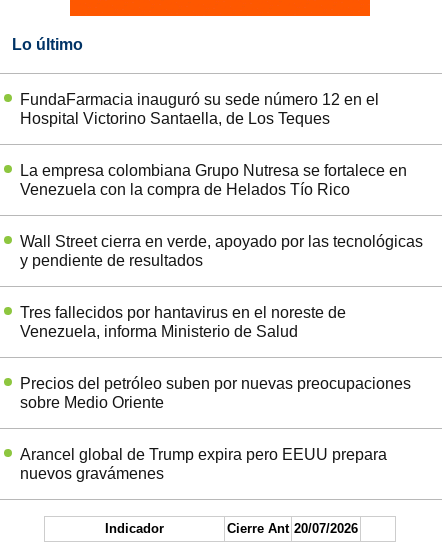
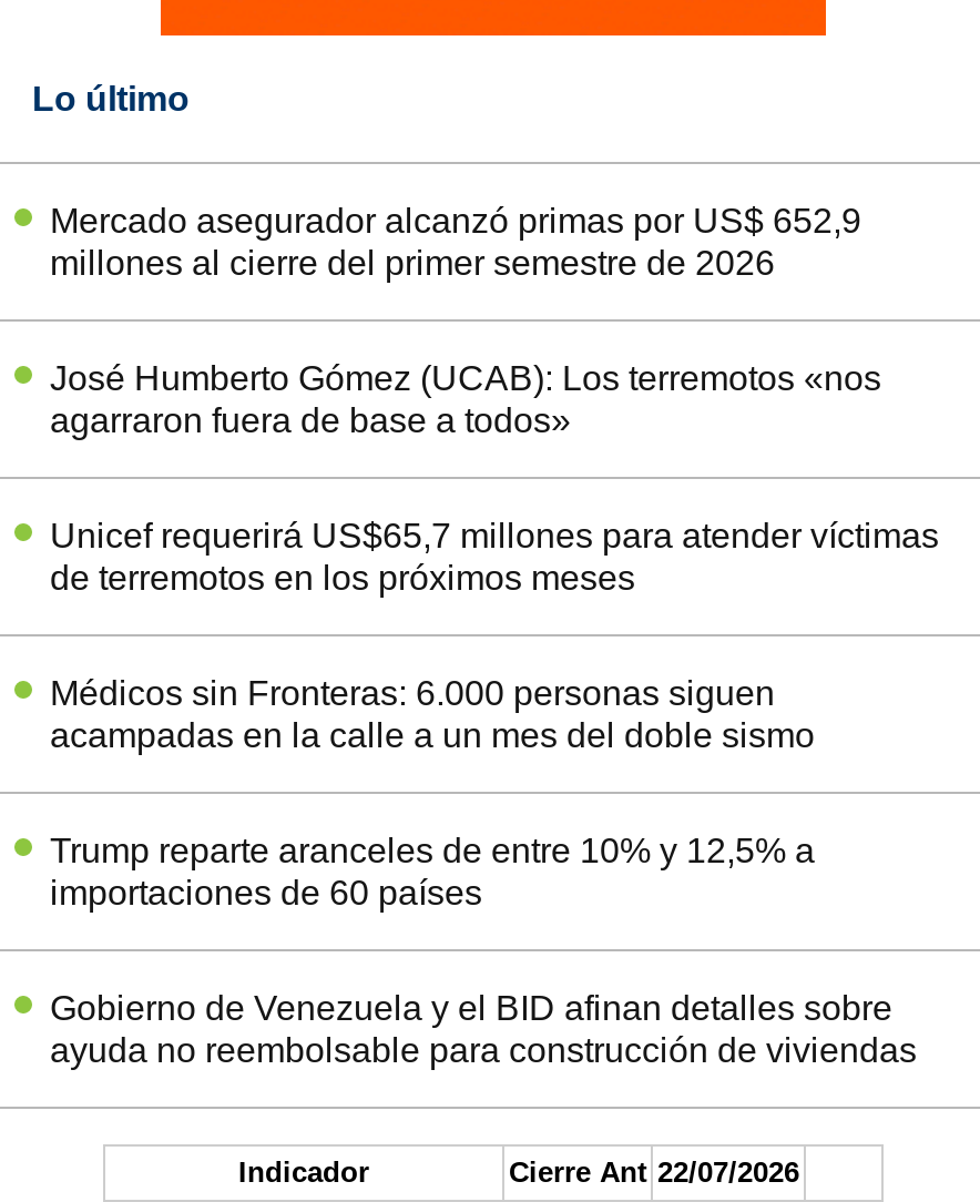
- FundaFarmacia inauguró su sede número 12 en el
- Hospital Victorino Santaella, de Los Teques
+ Mercado asegurador alcanzó primas por US$ 652,9
+ millones al cierre del primer semestre de 2026

- La empresa colombiana Grupo Nutresa se fortalece en
- Venezuela con la compra de Helados Tío Rico
+ José Humberto Gómez (UCAB): Los terremotos «nos
+ agarraron fuera de base a todos»

- Wall Street cierra en verde, apoyado por las tecnológicas
- y pendiente de resultados
+ Unicef requerirá US$65,7 millones para atender víctimas
+ de terremotos en los próximos meses

- Tres fallecidos por hantavirus en el noreste de
- Venezuela, informa Ministerio de Salud
+ Médicos sin Fronteras: 6.000 personas siguen
+ acampadas en la calle a un mes del doble sismo

- Precios del petróleo suben por nuevas preocupaciones
- sobre Medio Oriente
+ Trump reparte aranceles de entre 10% y 12,5% a
+ importaciones de 60 países

- Arancel global de Trump expira pero EEUU prepara
- nuevos gravámenes
+ Gobierno de Venezuela y el BID afinan detalles sobre
+ ayuda no reembolsable para construcción de viviendas

- Cierre Ant 20/07/2026
+ Cierre Ant 22/07/2026
